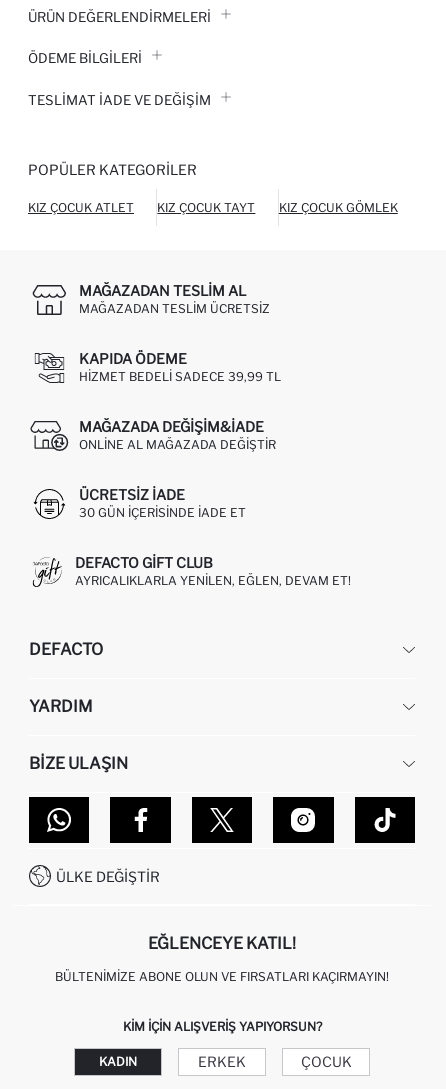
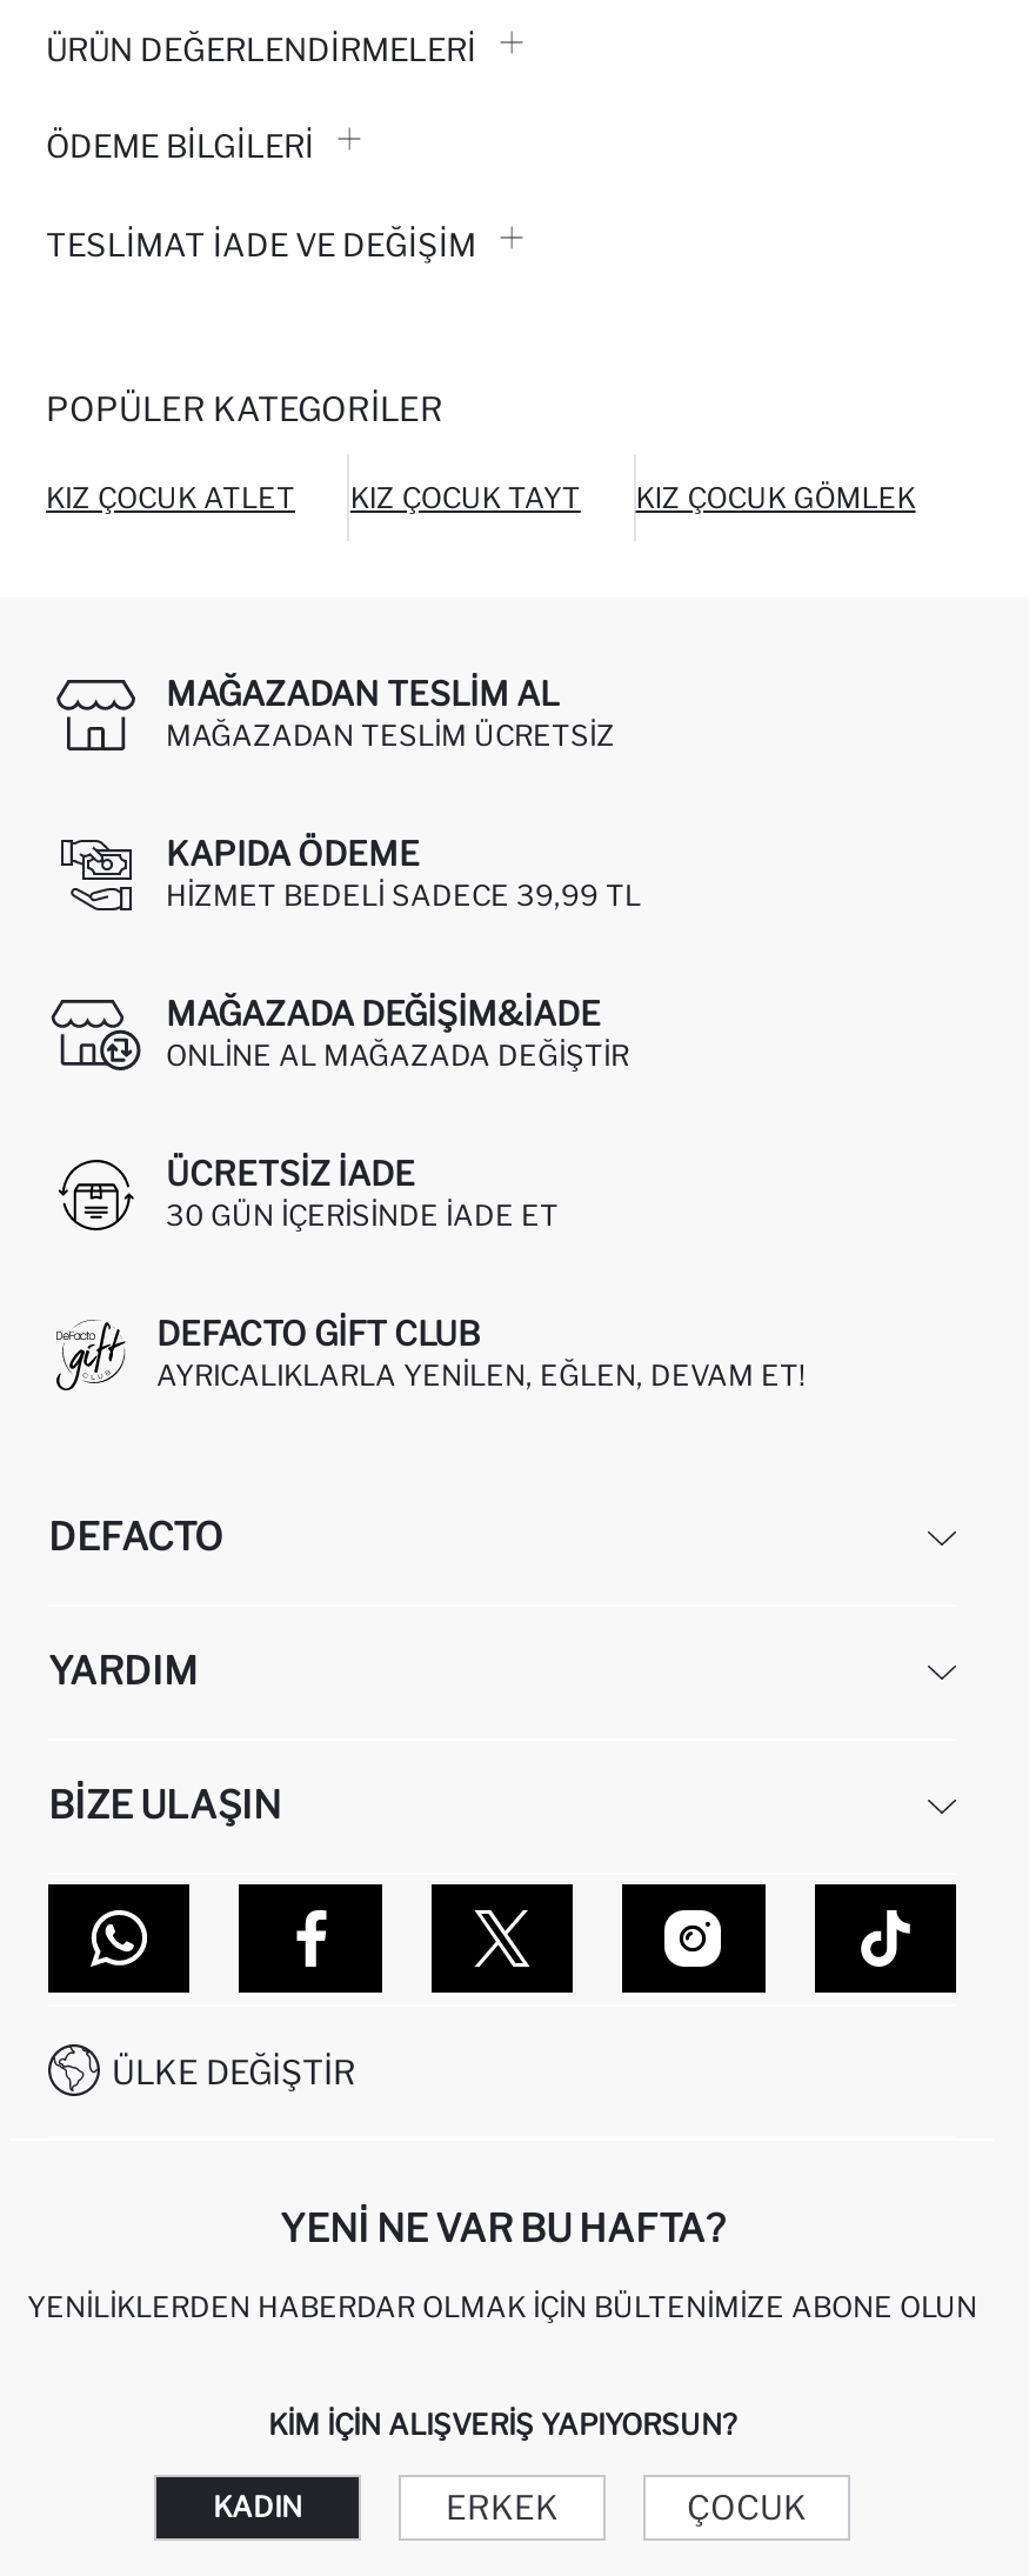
- EĞLENCEYE KATIL!
+ YENI NE VAR BU HAFTA?

- BÜLTENIMIZE ABONE OLUN VE FIRSATLARI KAÇIRMAYIN!
+ YENILIKLERDEN HABERDAR OLMAK İÇIN BÜLTENIMIZE ABONE OLUN
